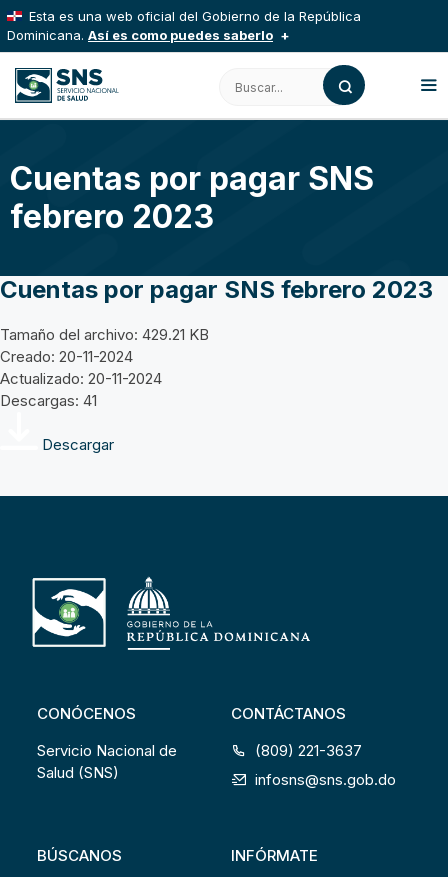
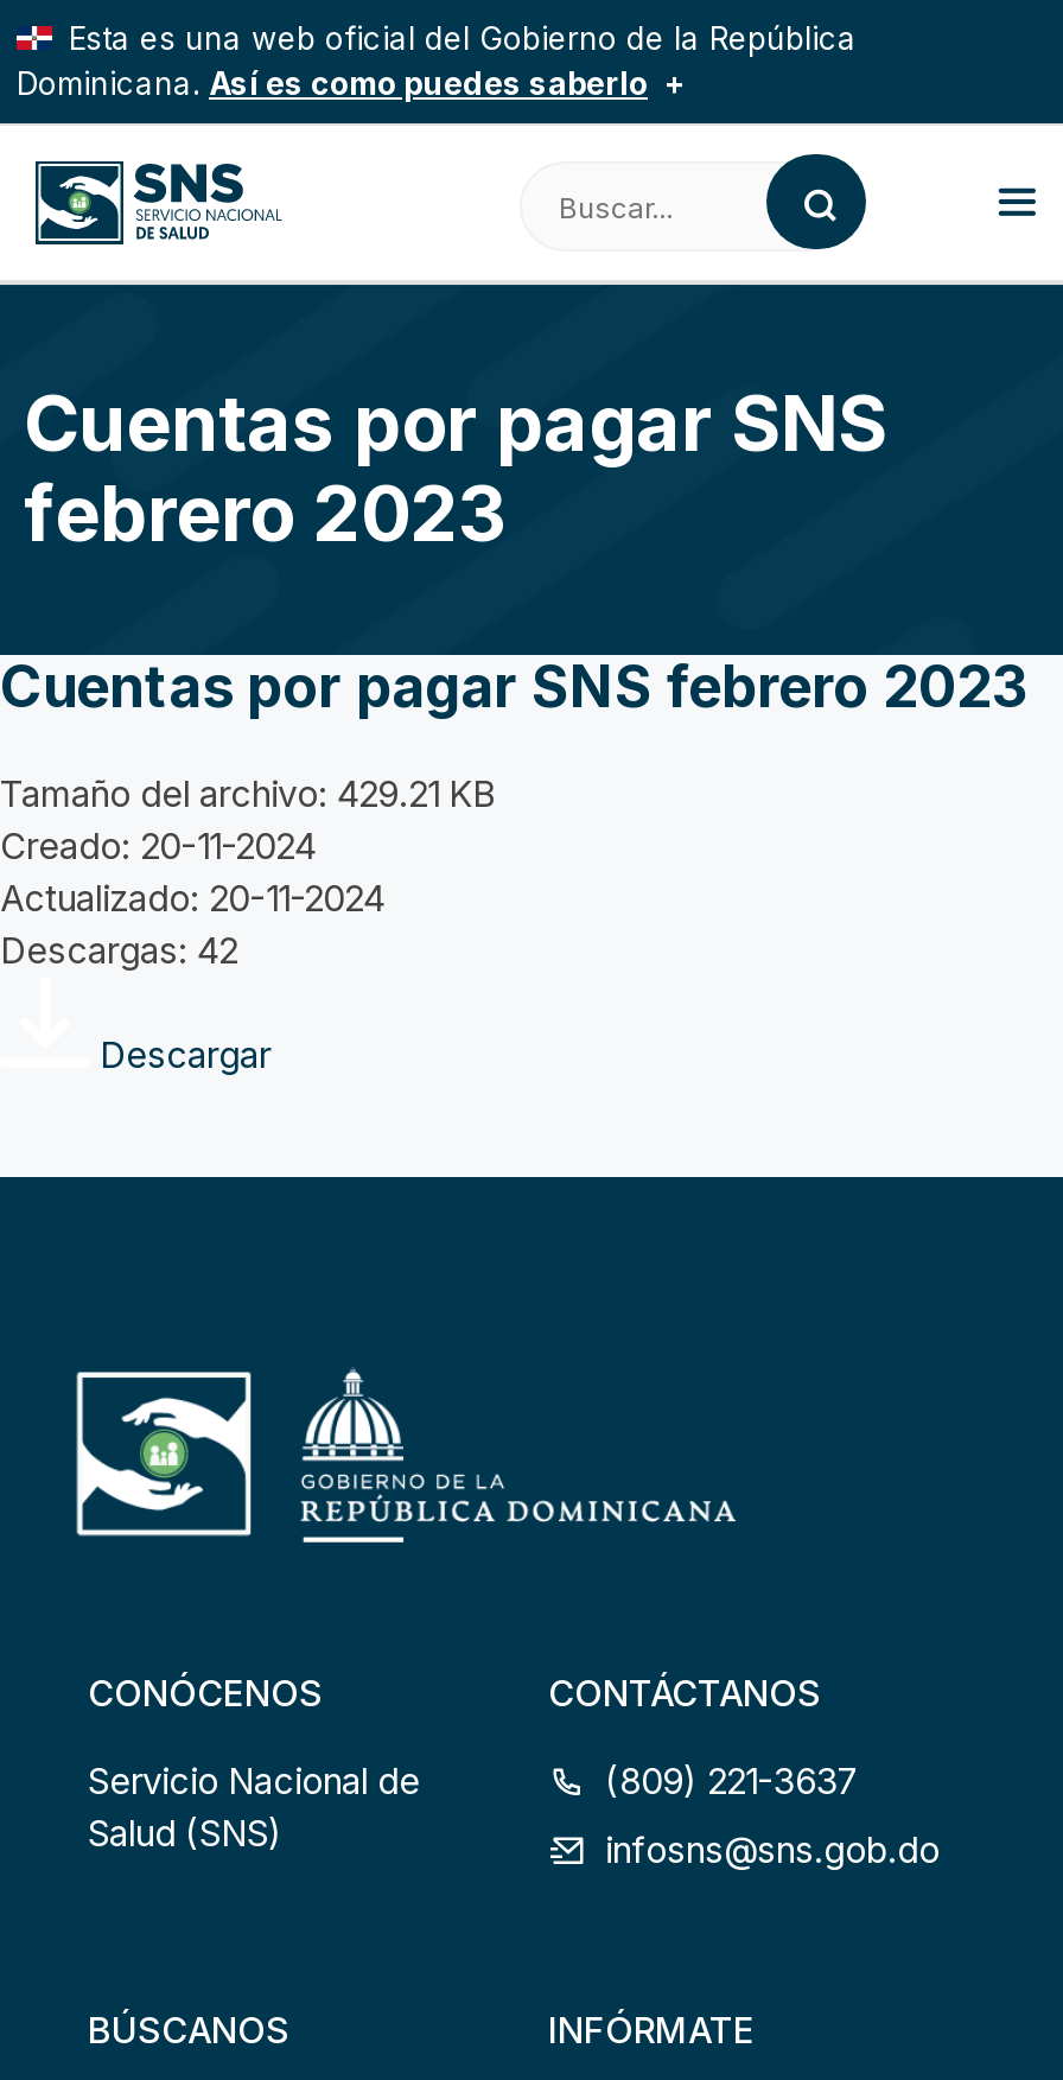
- Descargas: 41
+ Descargas: 42
